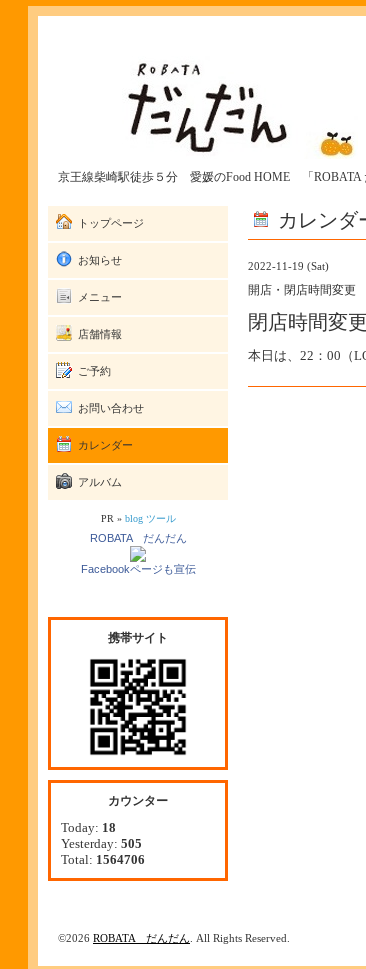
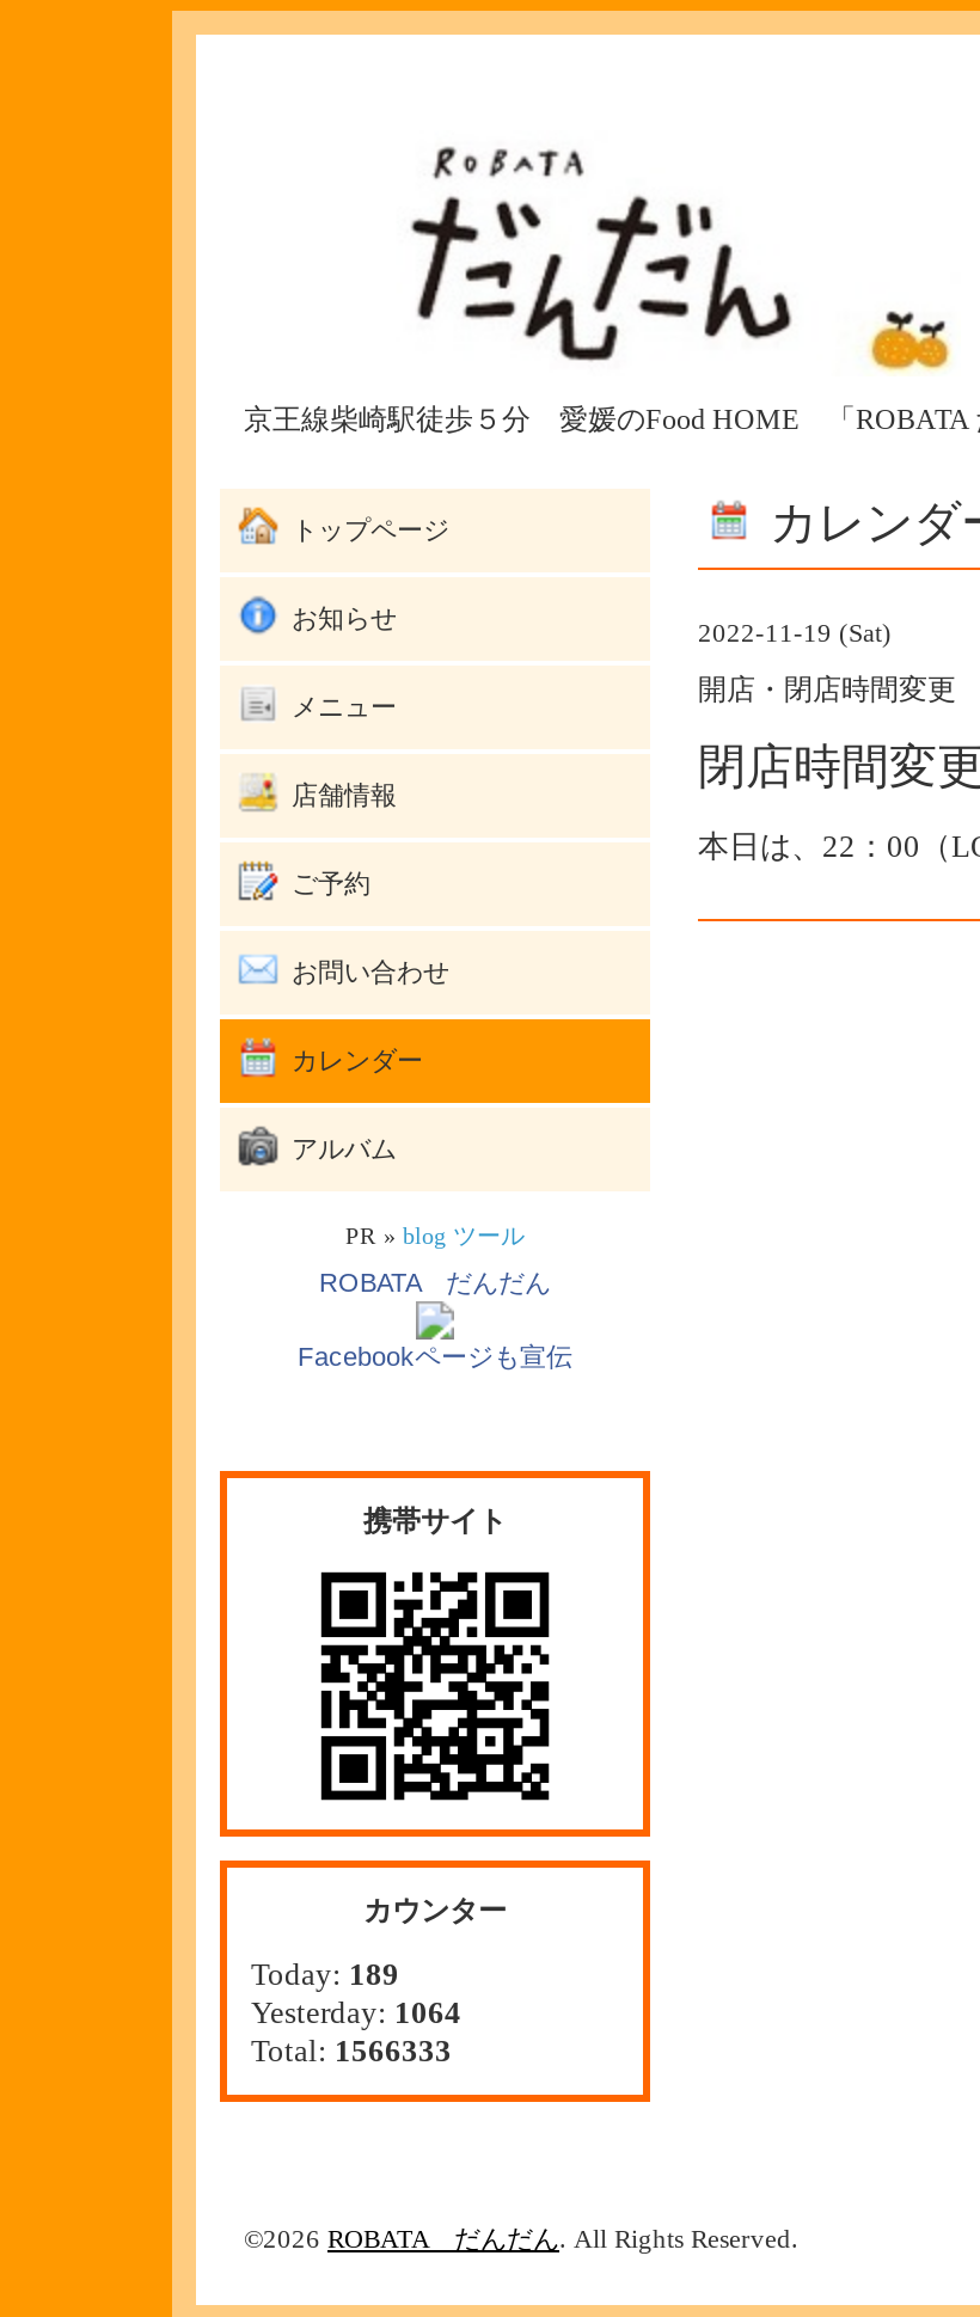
- Today: 18
+ Today: 189

- Yesterday: 505
+ Yesterday: 1064

- Total: 1564706
+ Total: 1566333
